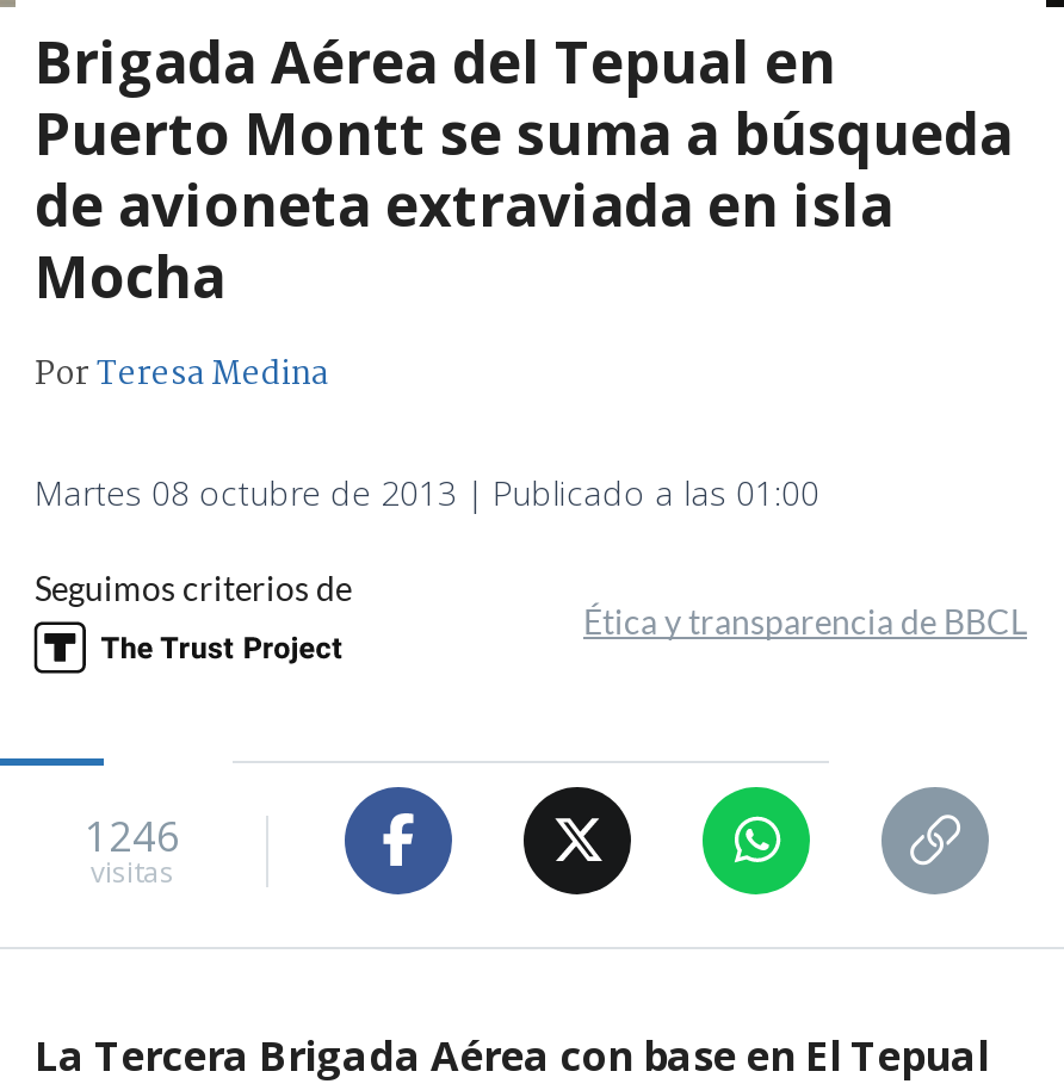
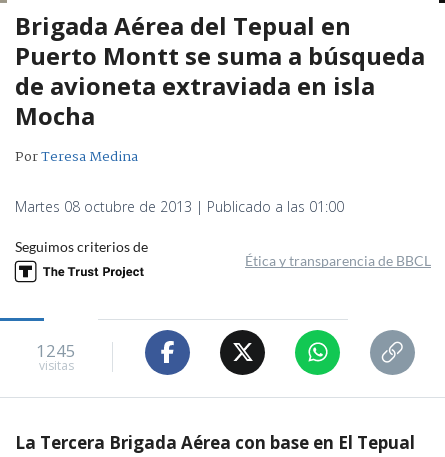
- 1246
+ 1245
